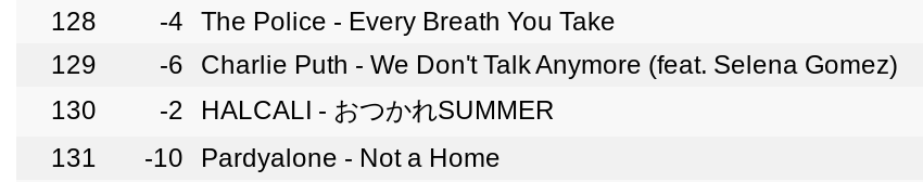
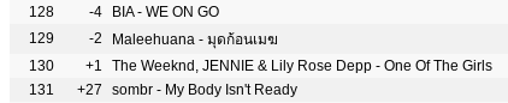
- -4 The Police - Every Breath You Take
+ -4 BIA - WE ON GO

- -6 Charlie Puth - We Don't Talk Anymore (feat. Selena Gomez)
+ -2 Maleehuana - มุดก้อนเมฆ

- -2 HALCALI - おつかれSUMMER
+ +1 The Weeknd, JENNIE & Lily Rose Depp - One Of The Girls

- -10 Pardyalone - Not a Home
+ +27 sombr - My Body Isn't Ready
